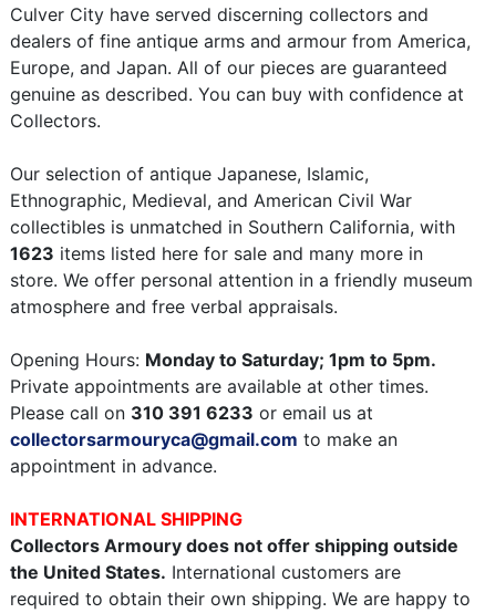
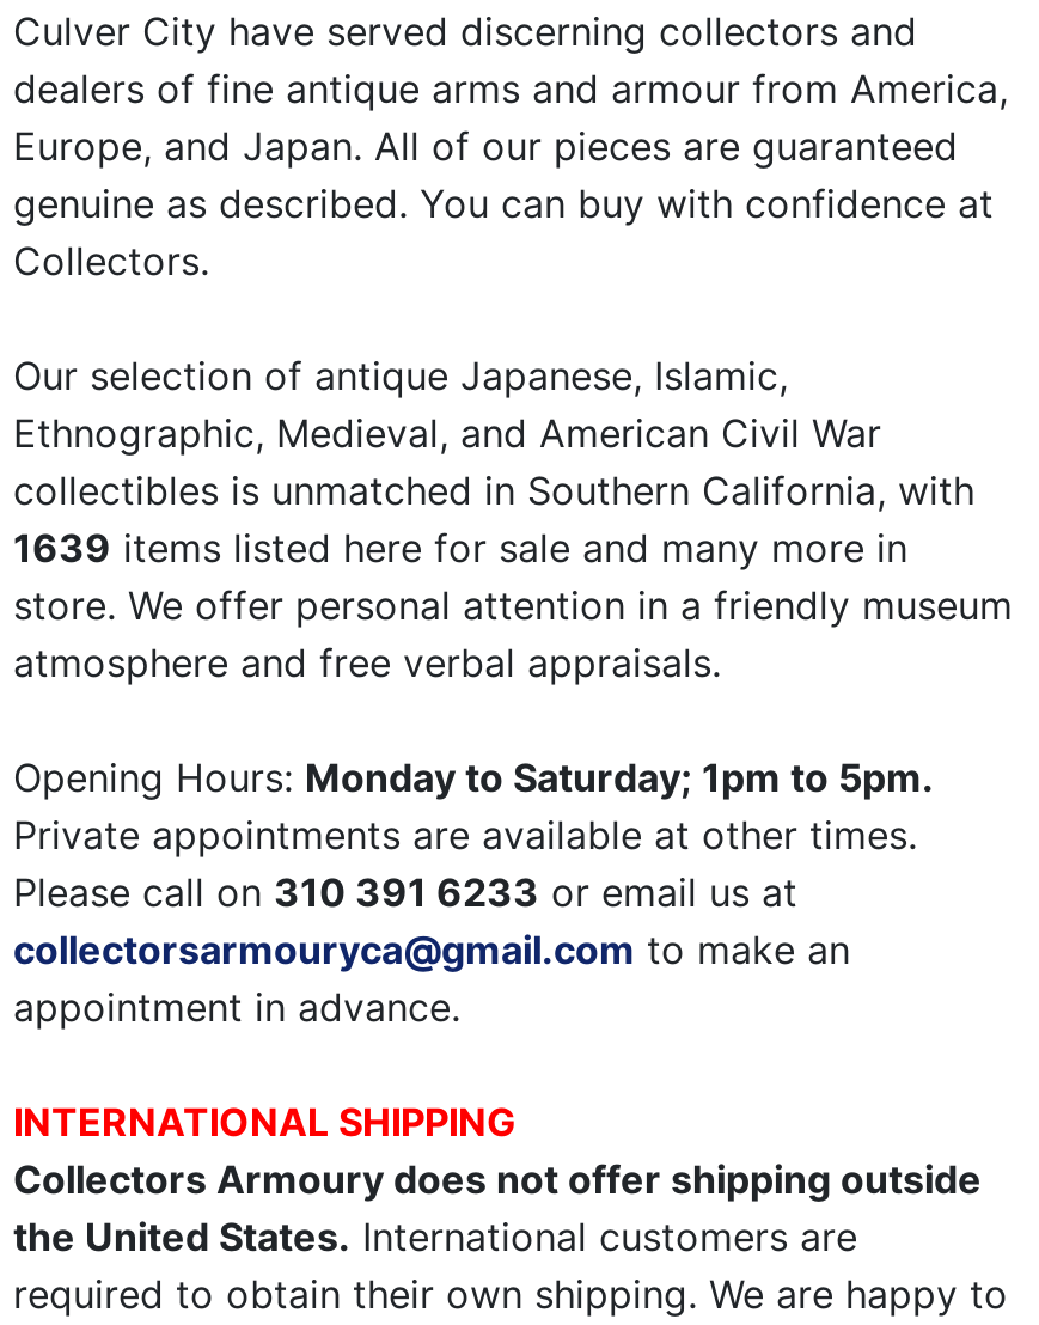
- 1623 items listed here for sale and many more in
+ 1639 items listed here for sale and many more in
